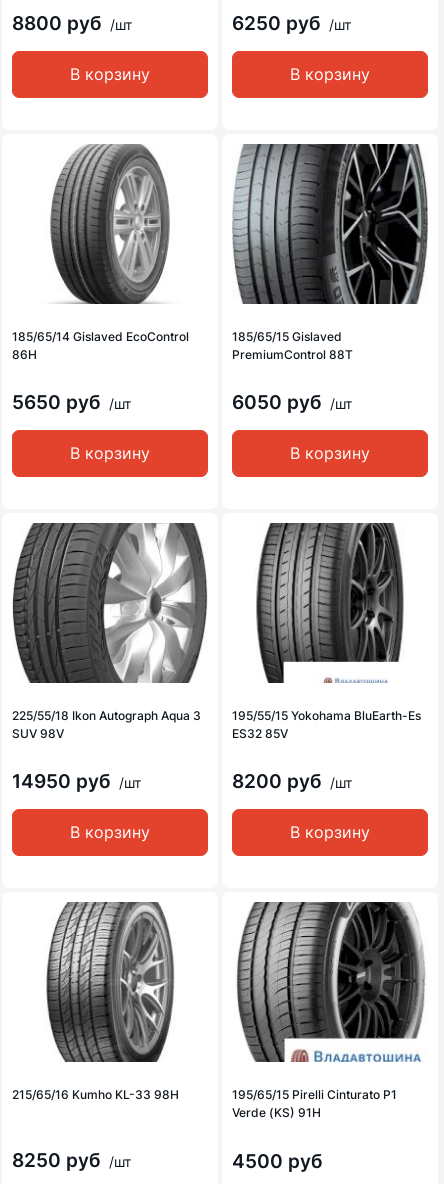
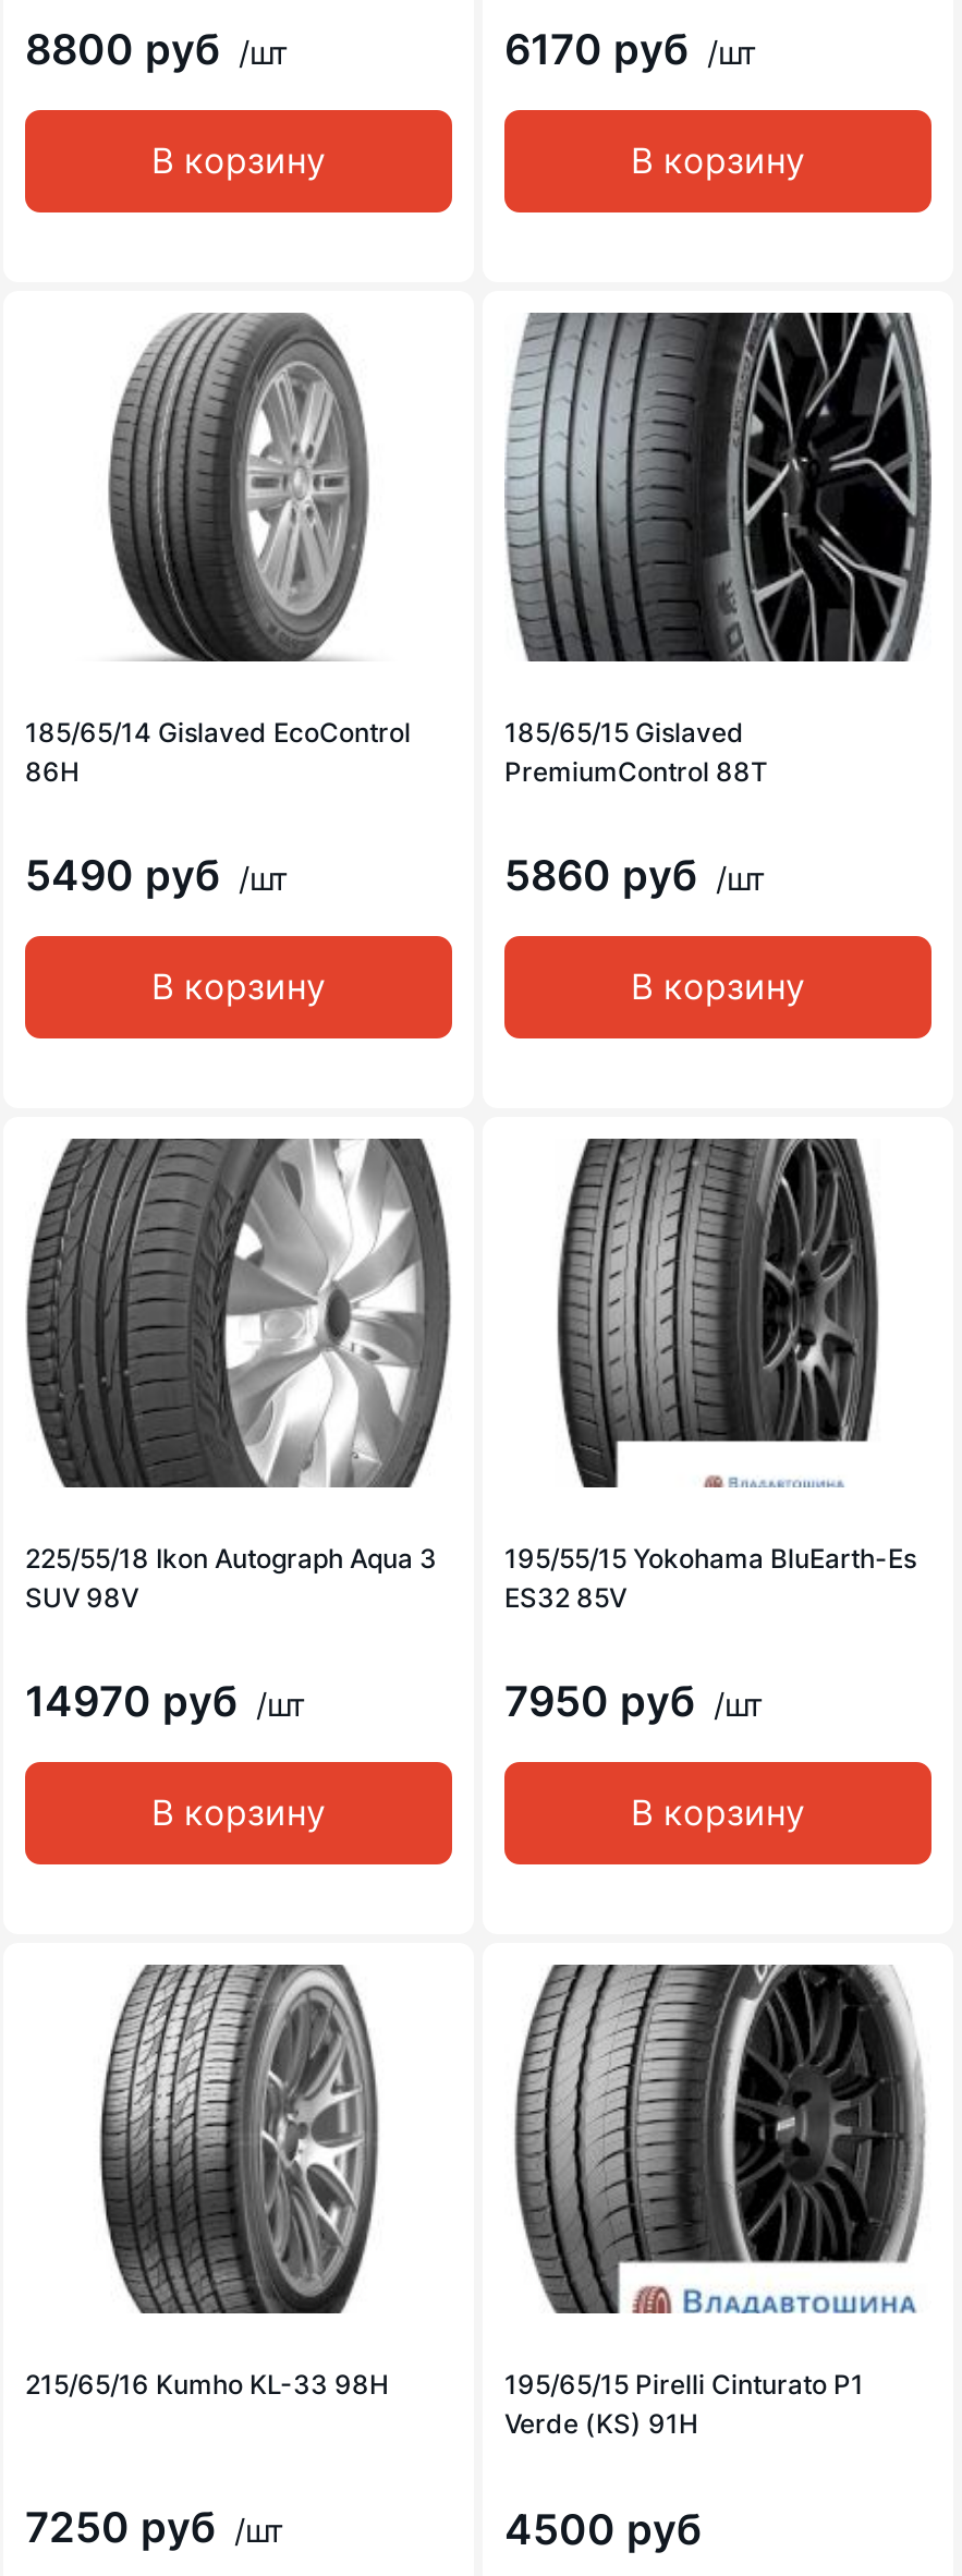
- 6250 руб /шт
+ 6170 руб /шт

- 5650 руб /шт
+ 5490 руб /шт

- 6050 руб /шт
+ 5860 руб /шт

- 14950 руб /шт
+ 14970 руб /шт

- 8200 руб /шт
+ 7950 руб /шт

- 8250 руб /шт
+ 7250 руб /шт
